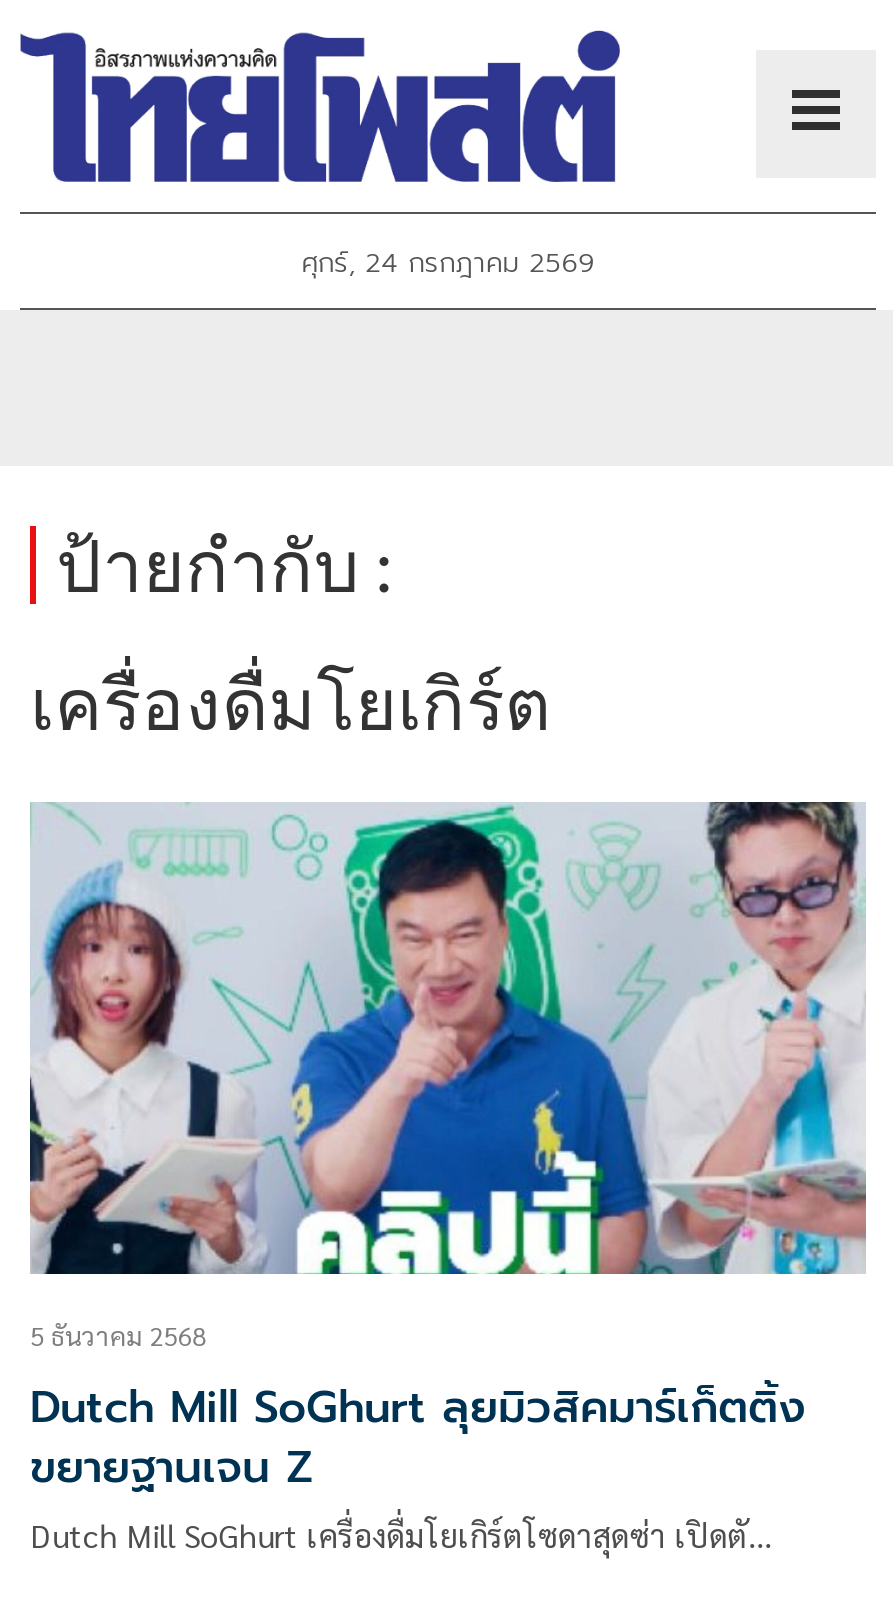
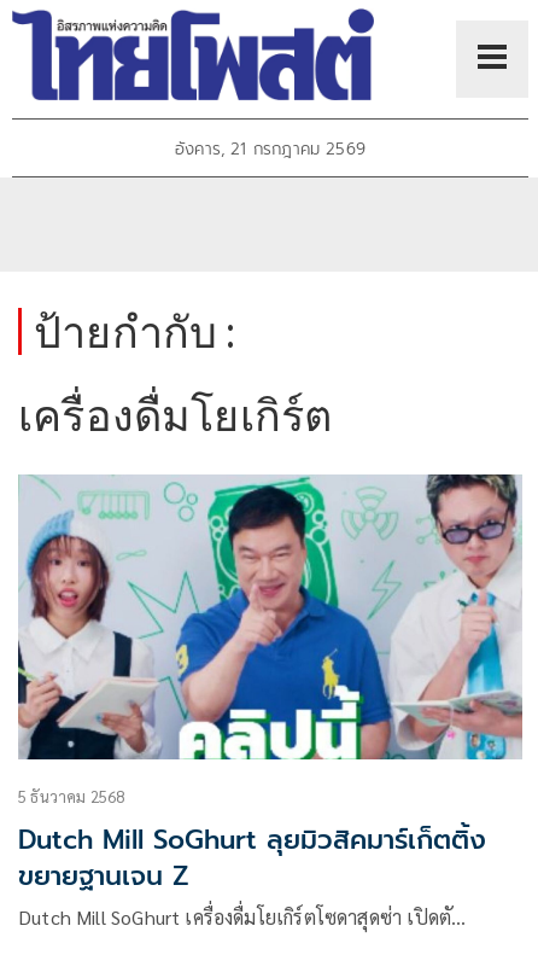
- ศุกร์, 24 กรกฎาคม 2569
+ อังคาร, 21 กรกฎาคม 2569
